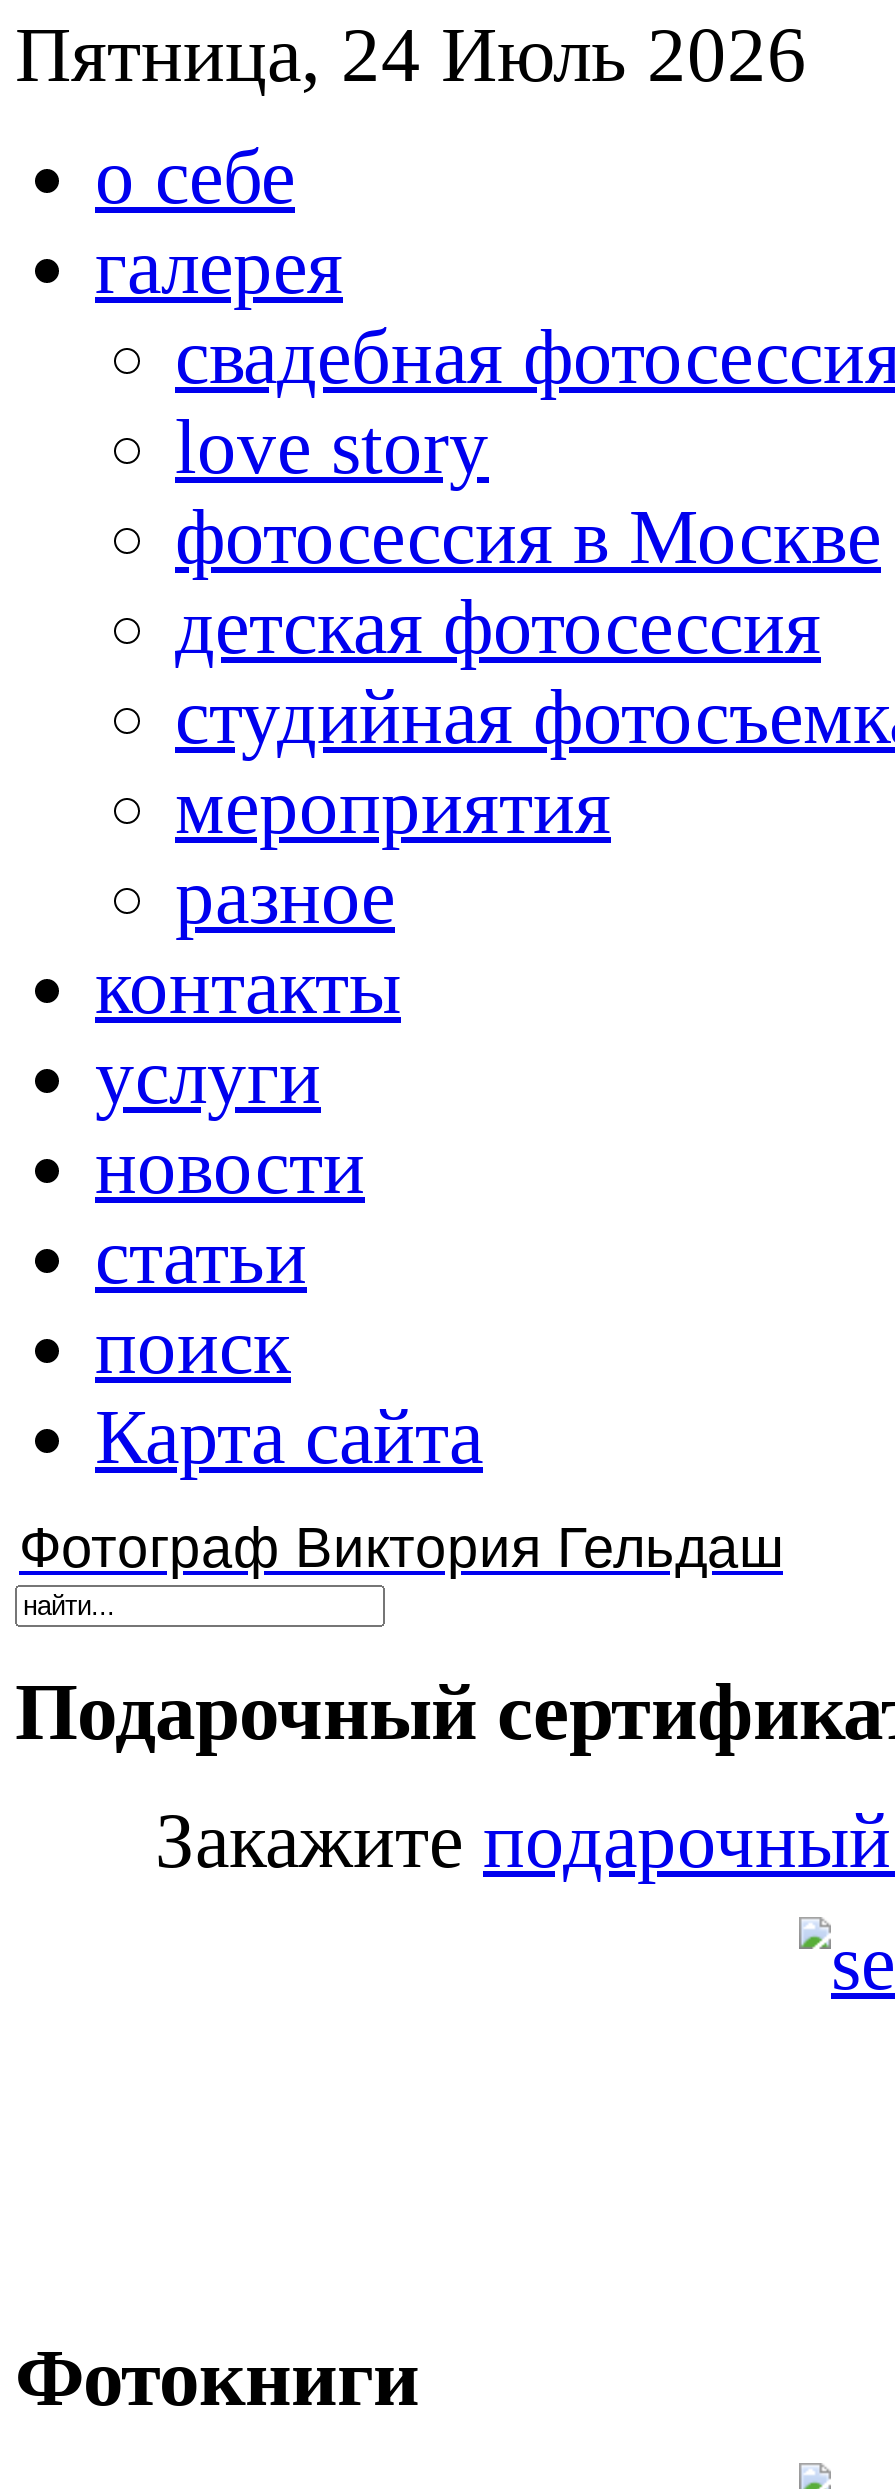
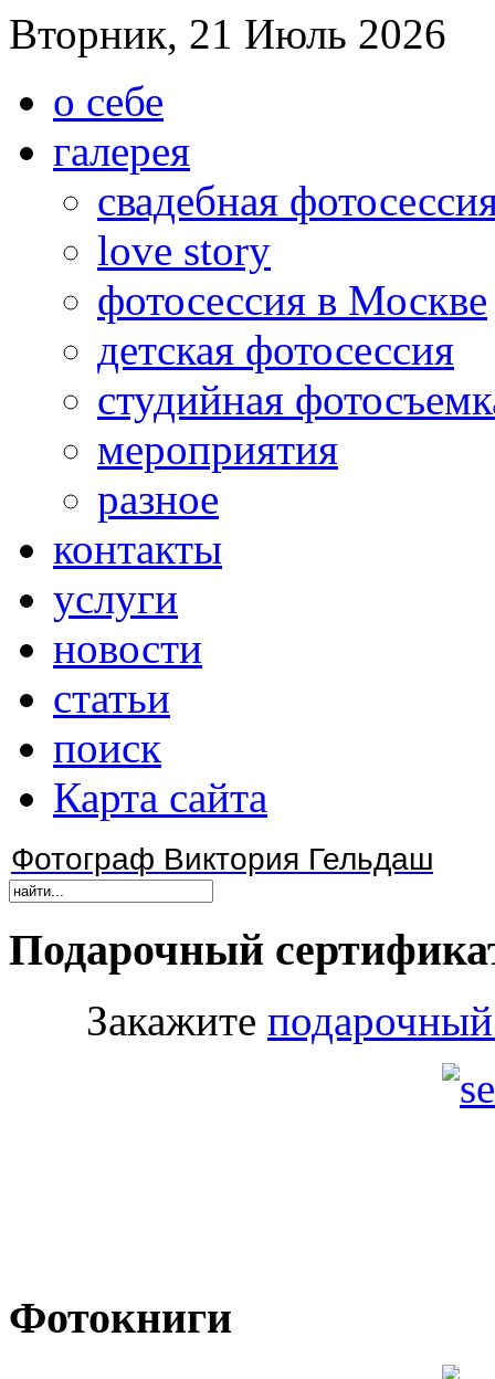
- Пятница, 24 Июль 2026
+ Вторник, 21 Июль 2026
